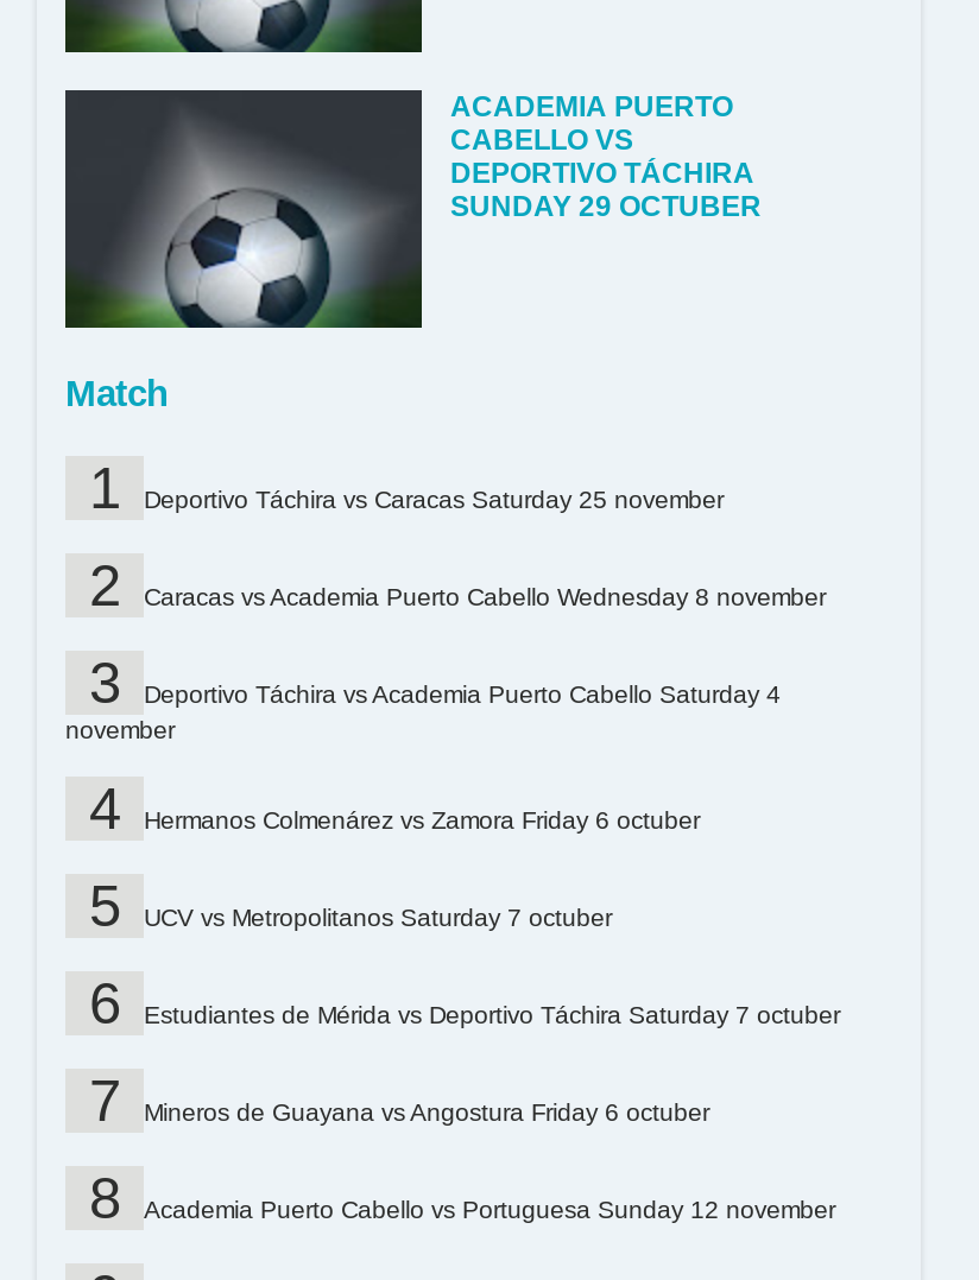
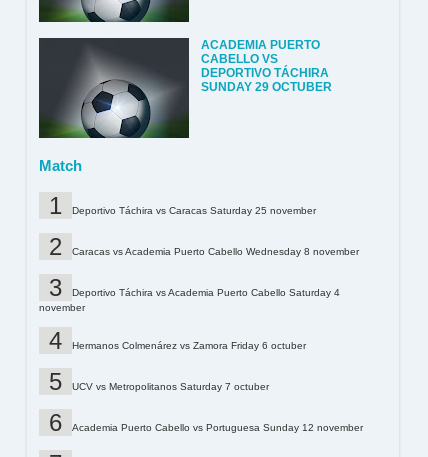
- Estudiantes de Mérida vs Deportivo Táchira Saturday 7 octuber

- Mineros de Guayana vs Angostura Friday 6 octuber
